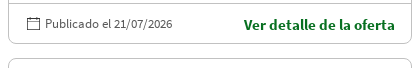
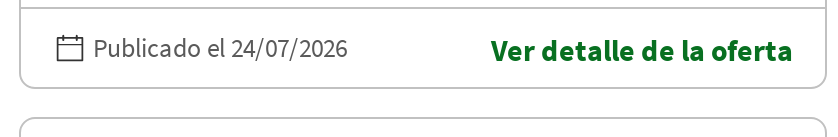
- Publicado el 21/07/2026
+ Publicado el 24/07/2026
